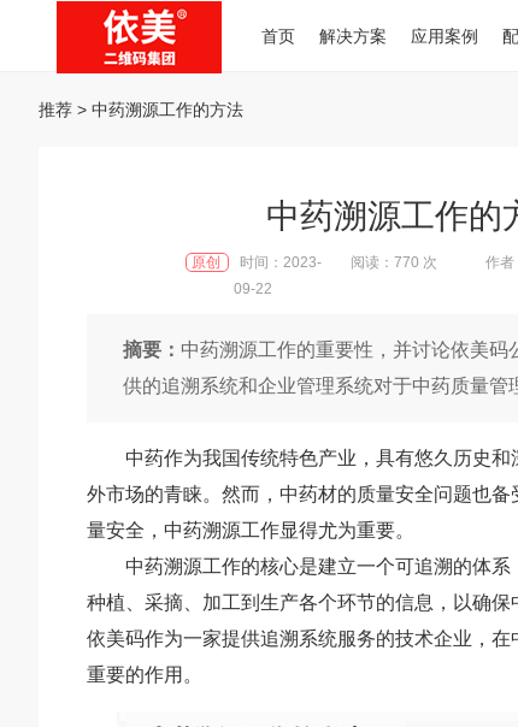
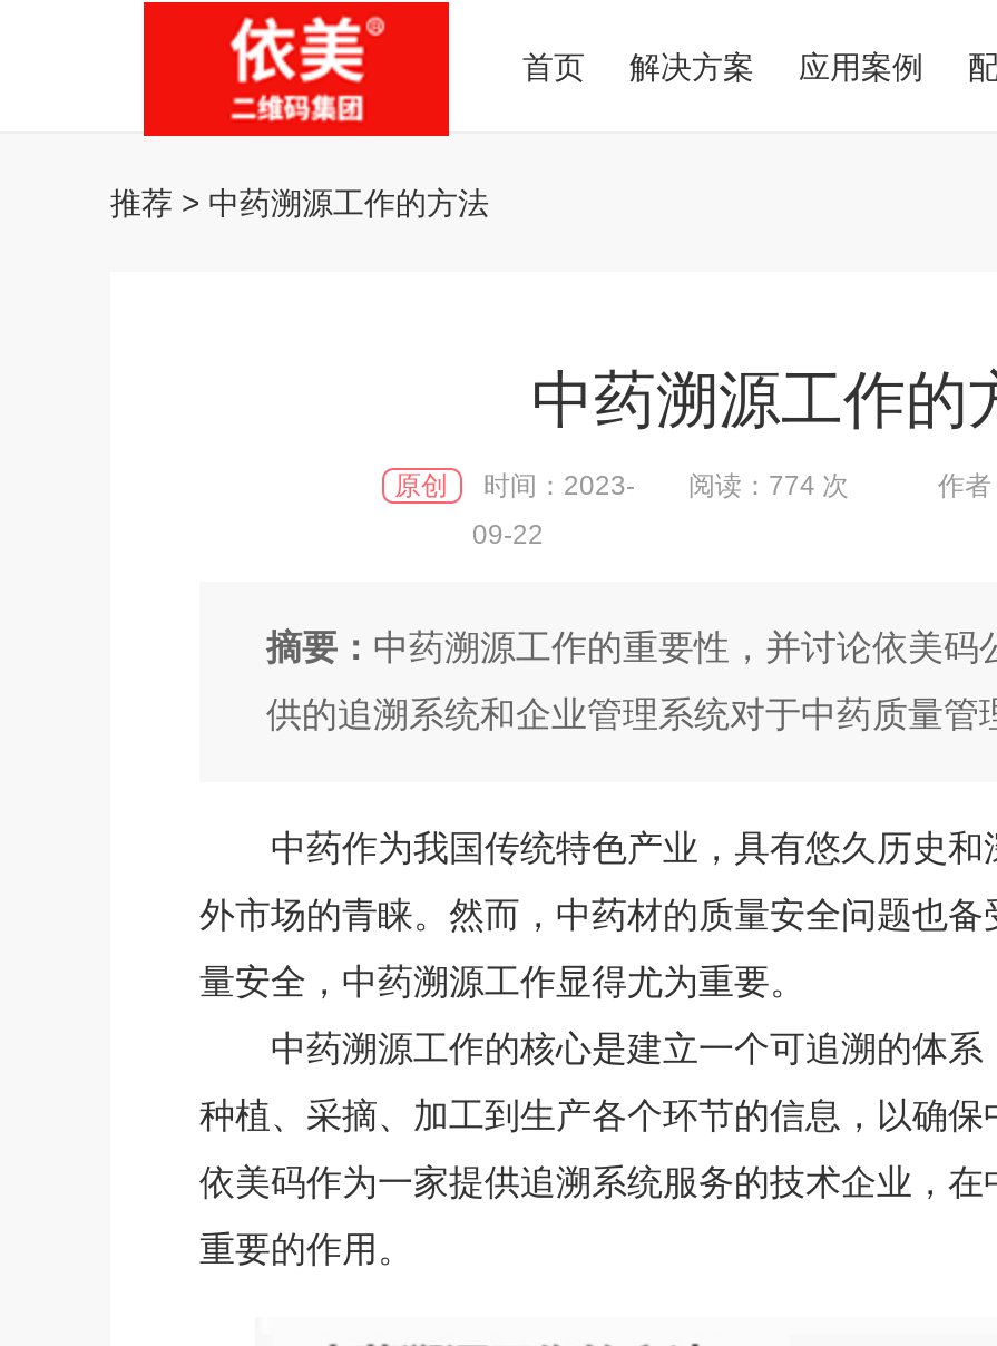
- 原创 时间：2023- 阅读：770 次
+ 原创 时间：2023- 阅读：774 次
